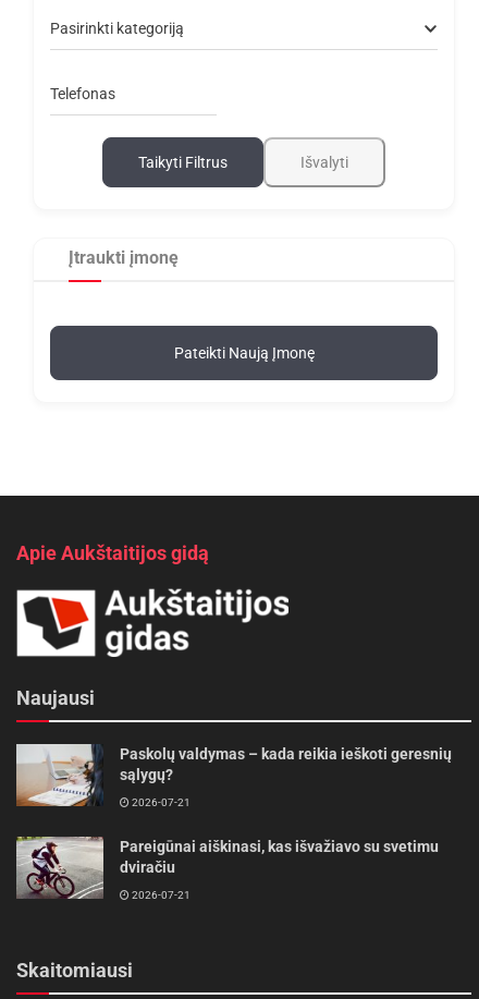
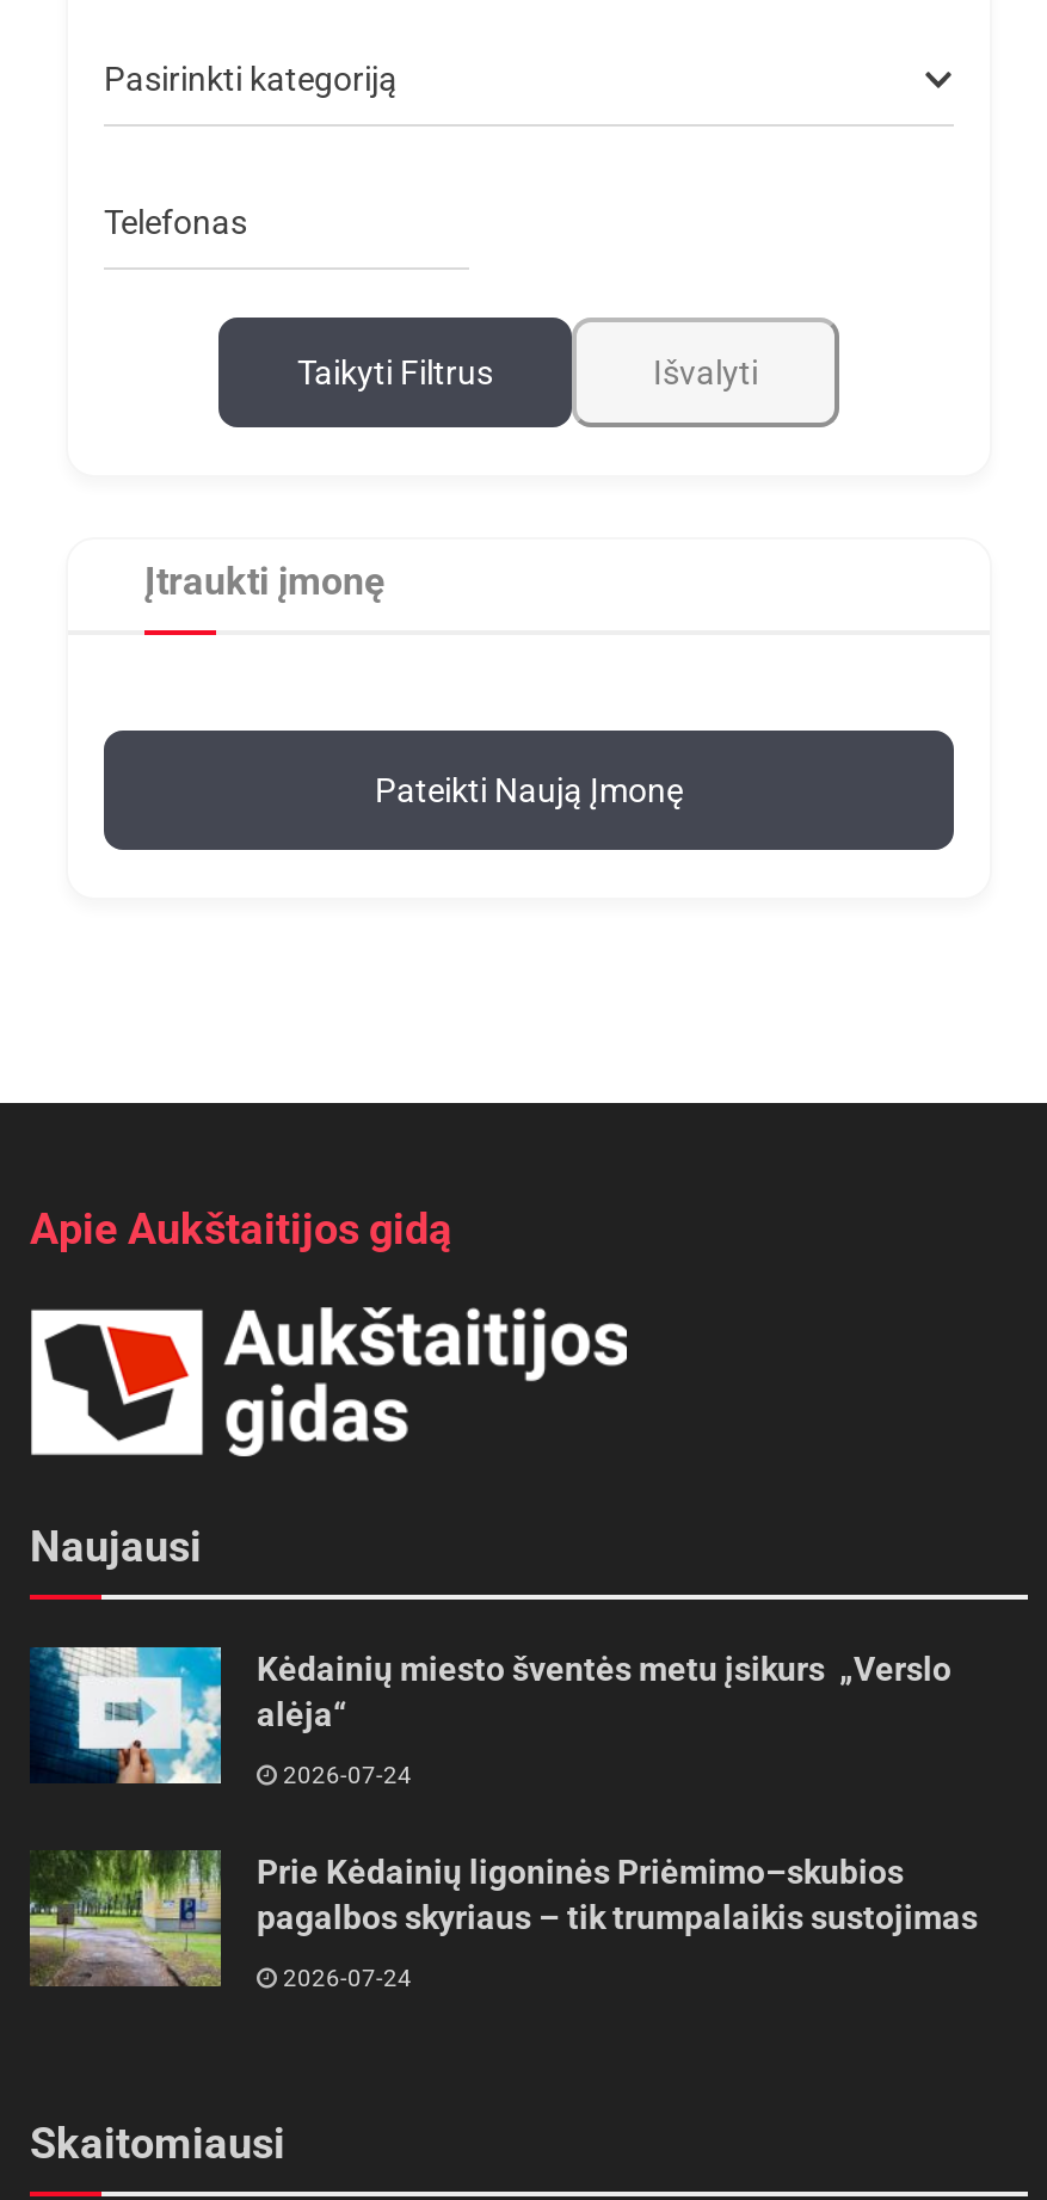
- [image]
- Paskolų valdymas – kada reikia ieškoti geresnių
- sąlygų?
+ [image]
+ Kėdainių miesto šventės metu įsikurs „Verslo
+ alėja“

- 2026-07-21
+ 2026-07-24

- [image]
- Pareigūnai aiškinasi, kas išvažiavo su svetimu
- dviračiu
+ [image]
+ Prie Kėdainių ligoninės Priėmimo–skubios
+ pagalbos skyriaus – tik trumpalaikis sustojimas

- 2026-07-21
+ 2026-07-24
